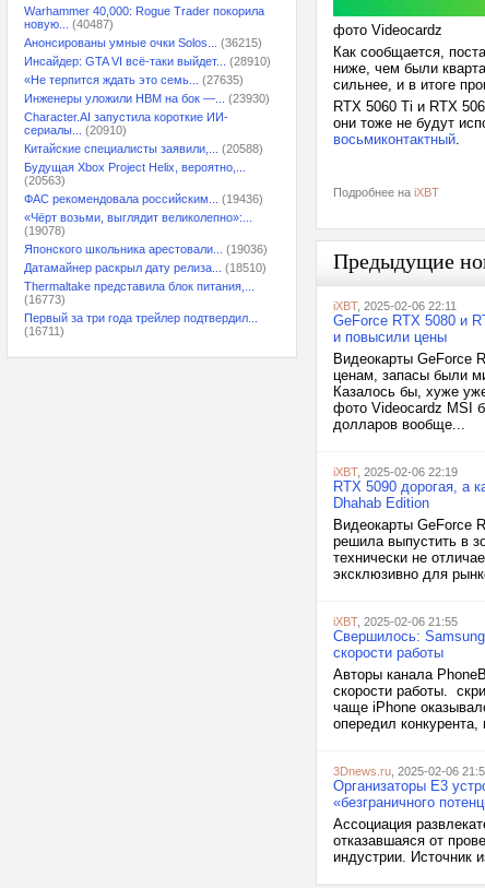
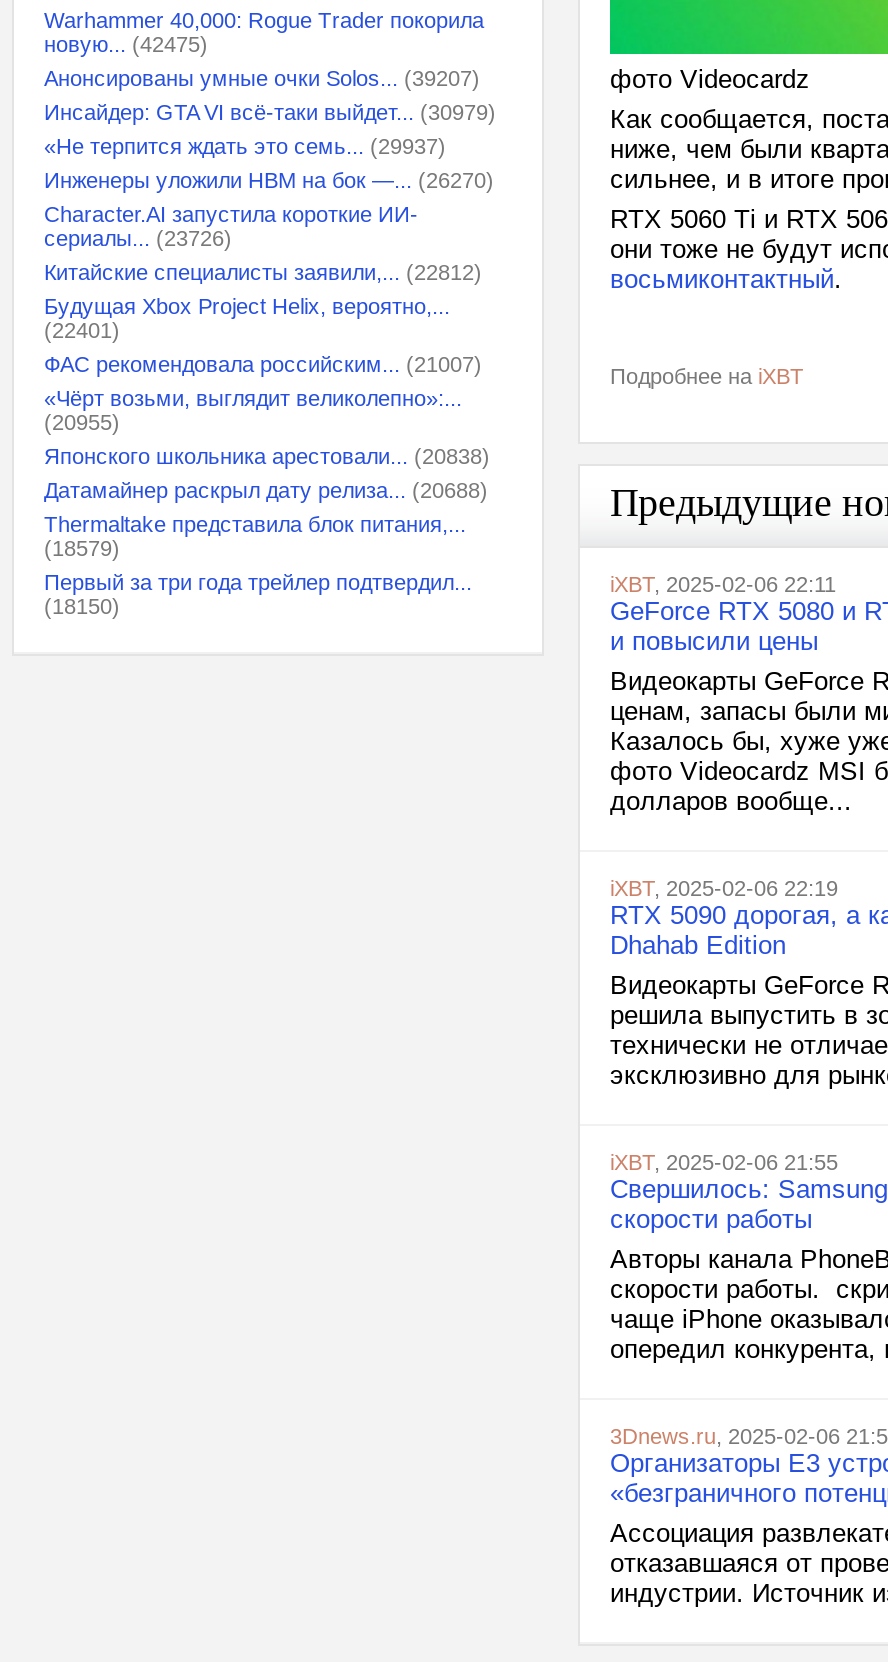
- новую... (40487)
+ новую... (42475)

- Анонсированы умные очки Solos... (36215)
+ Анонсированы умные очки Solos... (39207)

- Инсайдер: GTA VI всё-таки выйдет... (28910)
+ Инсайдер: GTA VI всё-таки выйдет... (30979)

- «Не терпится ждать это семь... (27635)
+ «Не терпится ждать это семь... (29937)

- Инженеры уложили HBM на бок —... (23930)
+ Инженеры уложили HBM на бок —... (26270)

- сериалы... (20910)
+ сериалы... (23726)

- Китайские специалисты заявили,... (20588)
+ Китайские специалисты заявили,... (22812)

- (20563)
+ (22401)

- ФАС рекомендовала российским... (19436)
+ ФАС рекомендовала российским... (21007)

- (19078)
+ (20955)

- Японского школьника арестовали... (19036)
+ Японского школьника арестовали... (20838)

- Датамайнер раскрыл дату релиза... (18510)
+ Датамайнер раскрыл дату релиза... (20688)

- (16773)
+ (18579)

- (16711)
+ (18150)
